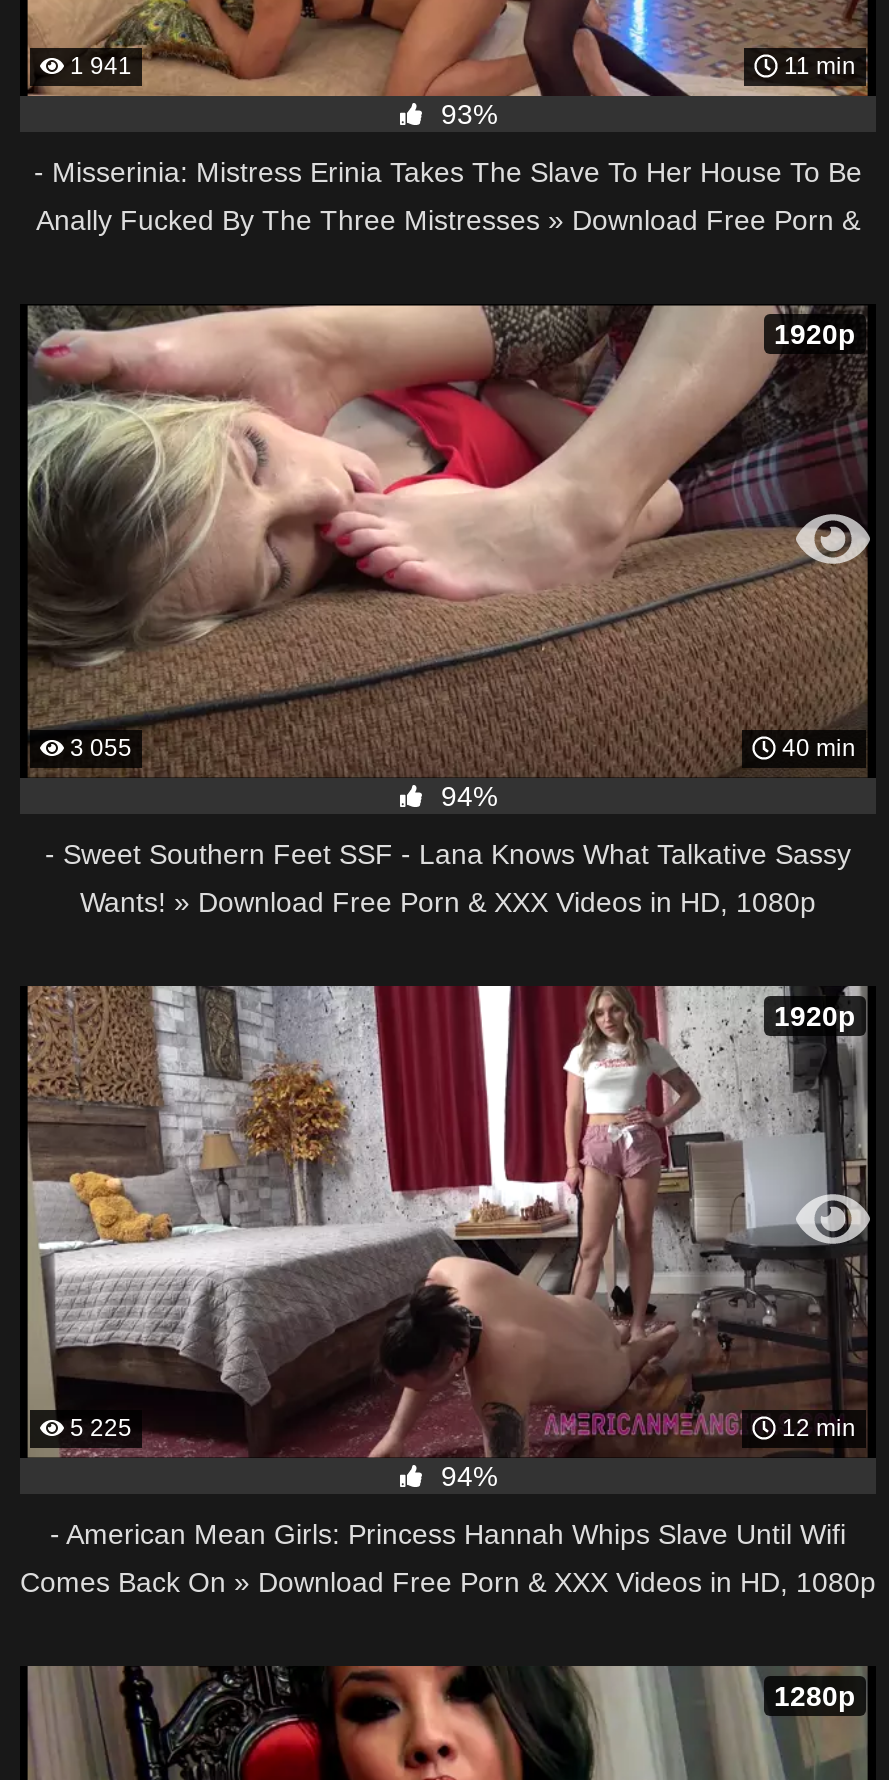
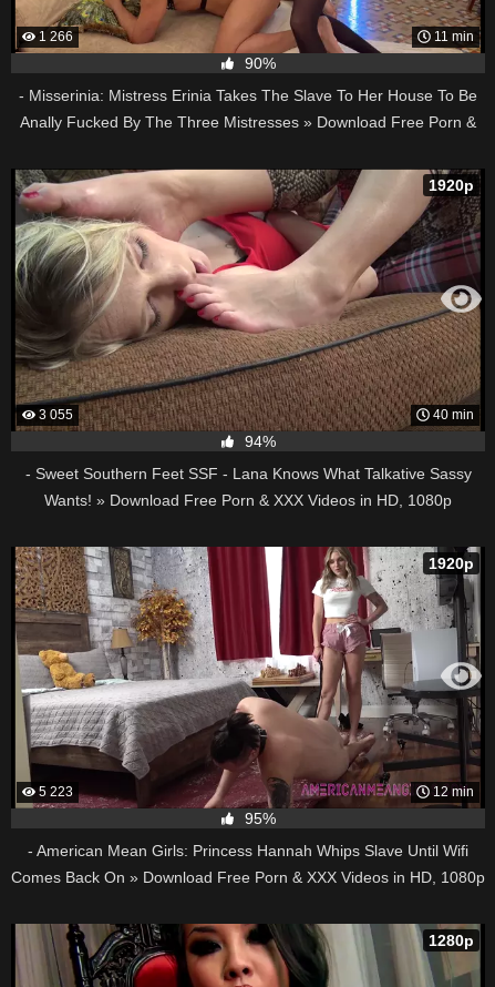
- 1 941
+ 1 266

- 93%
+ 90%

- 5 225
+ 5 223

- 94%
+ 95%
